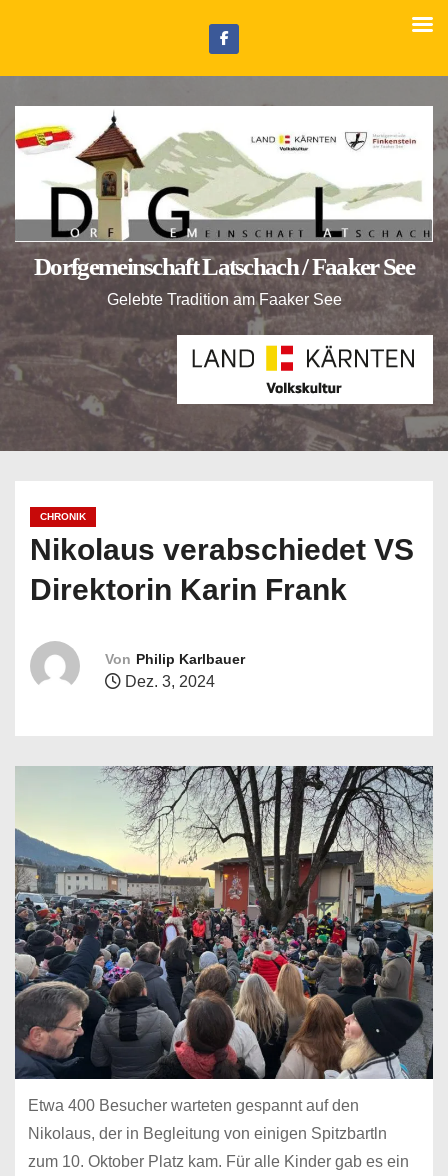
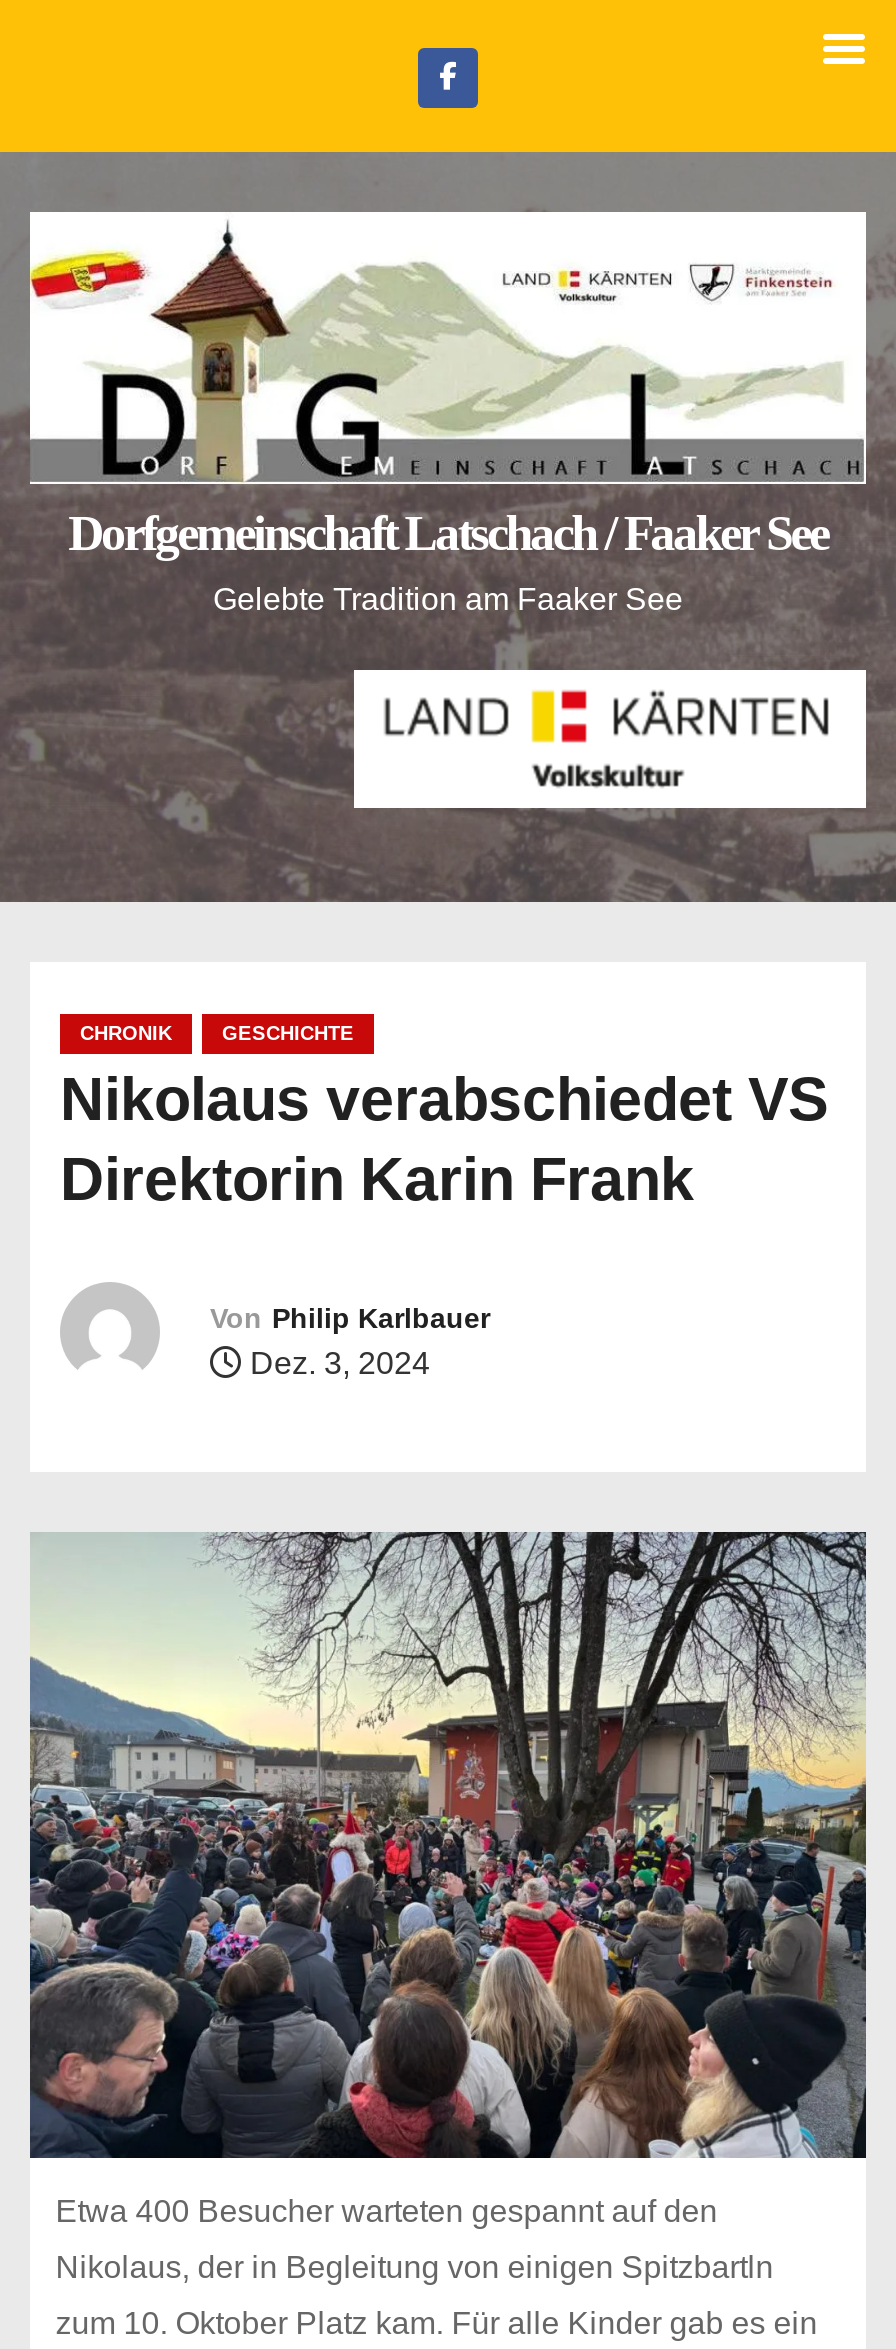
+ GESCHICHTE
